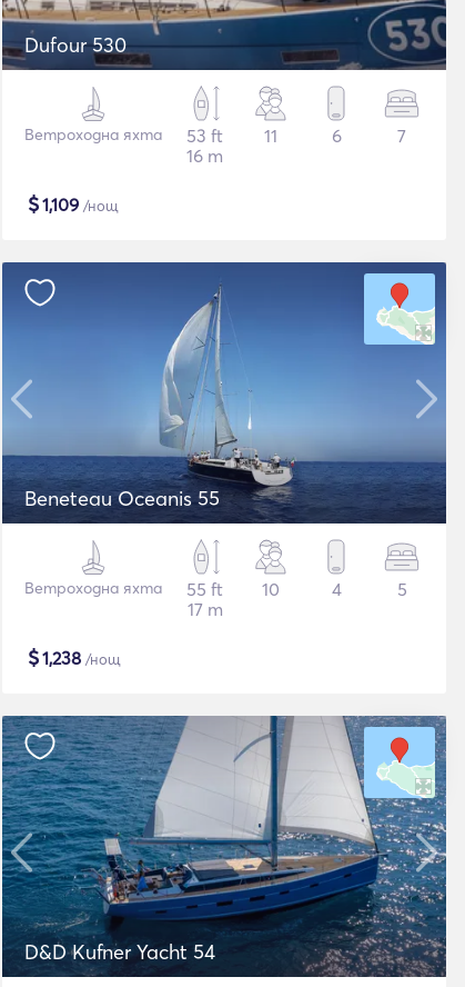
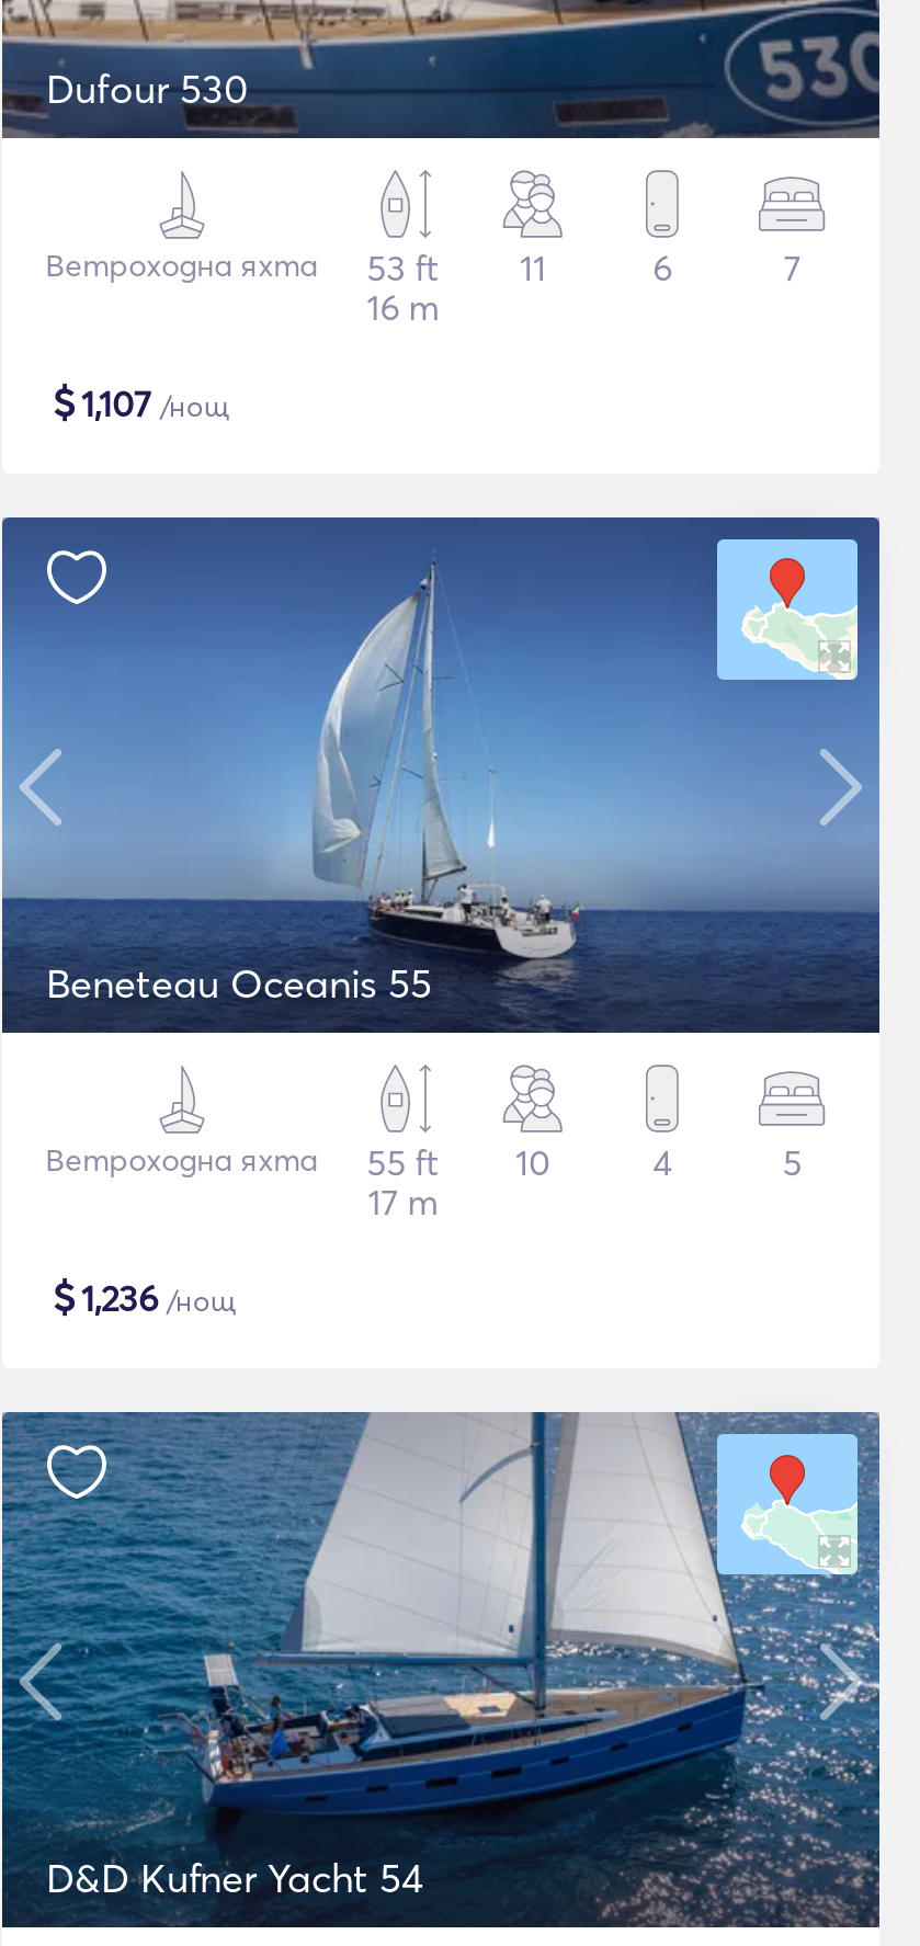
- $1,109 /нощ
+ $1,107 /нощ

- $1,238 /нощ
+ $1,236 /нощ
